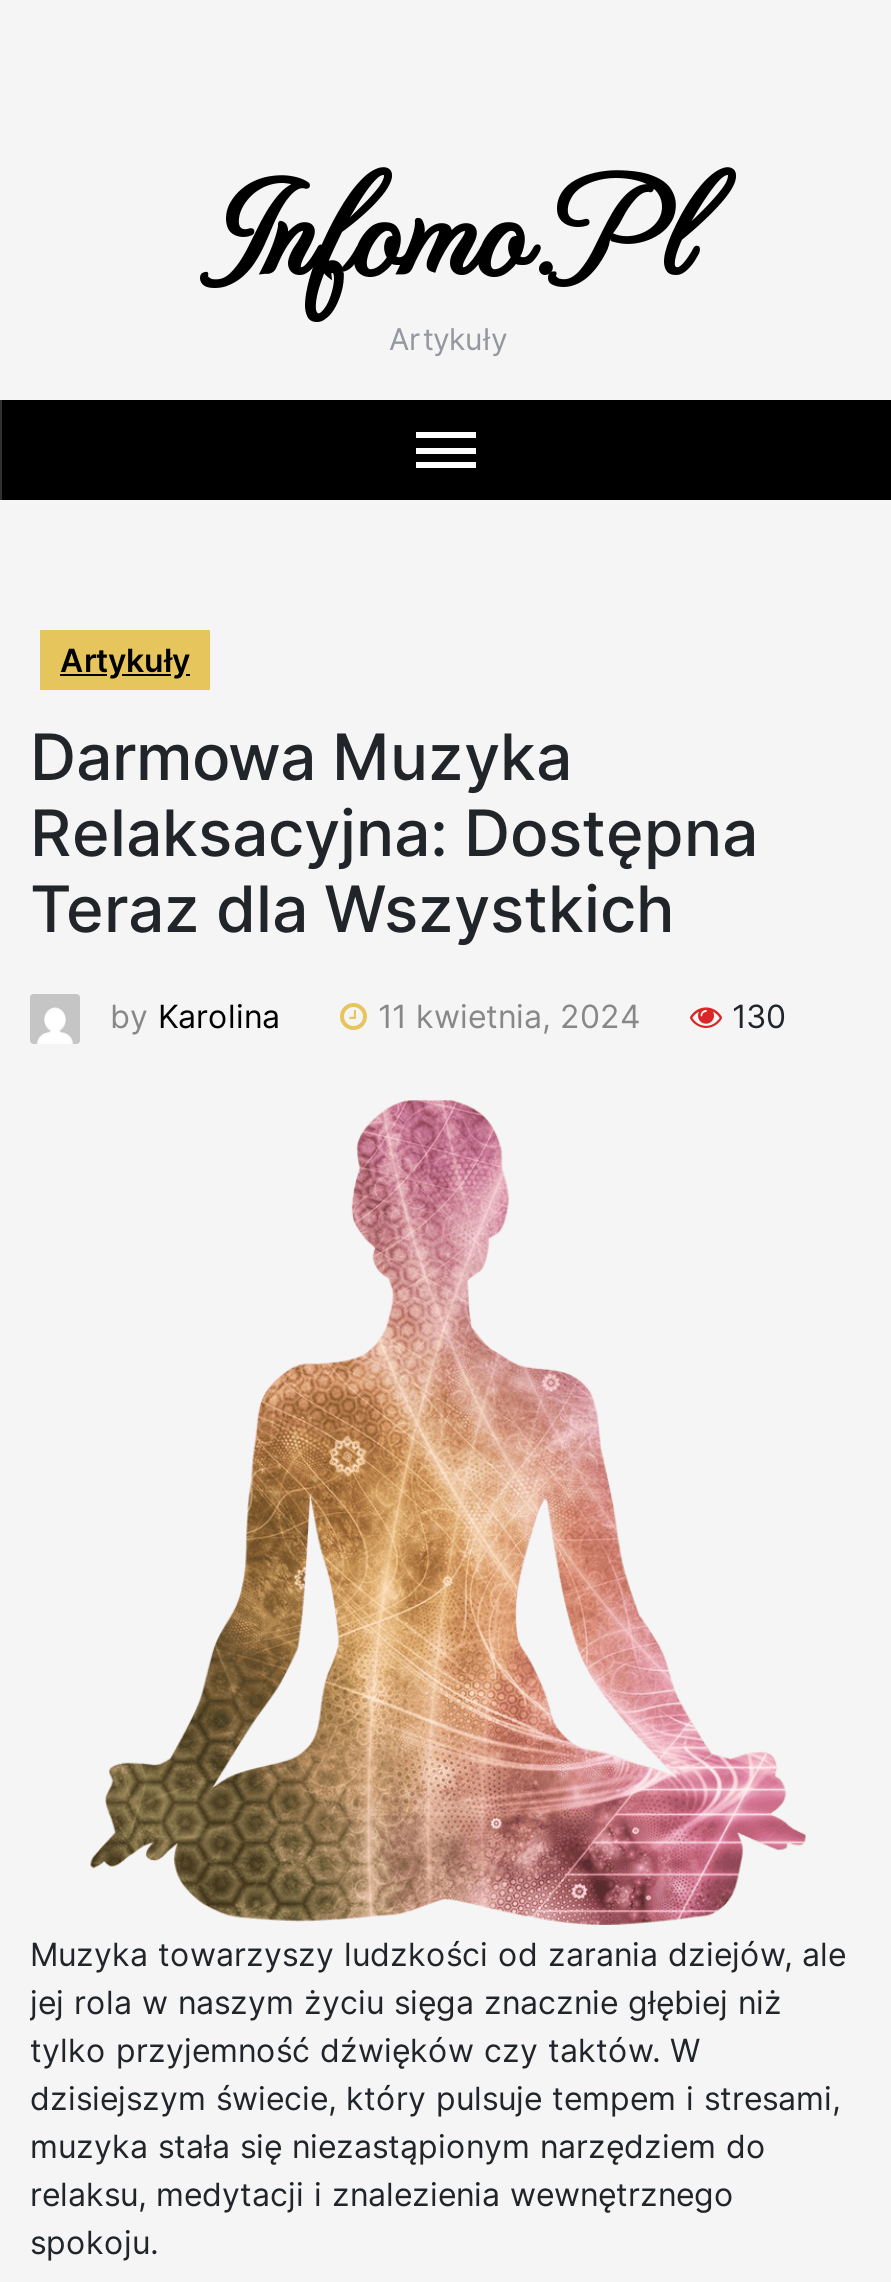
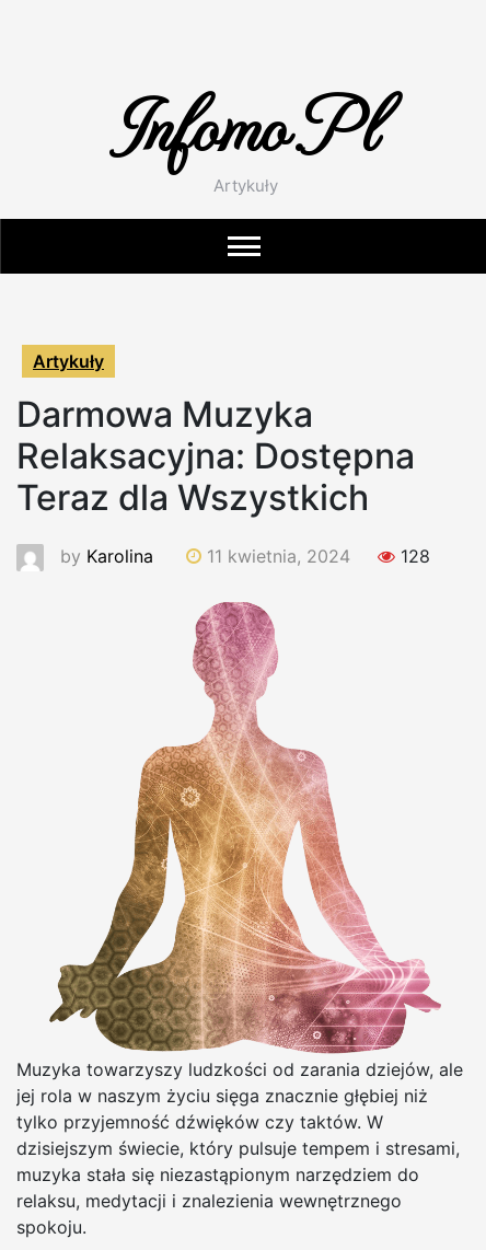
- 130
+ 128
